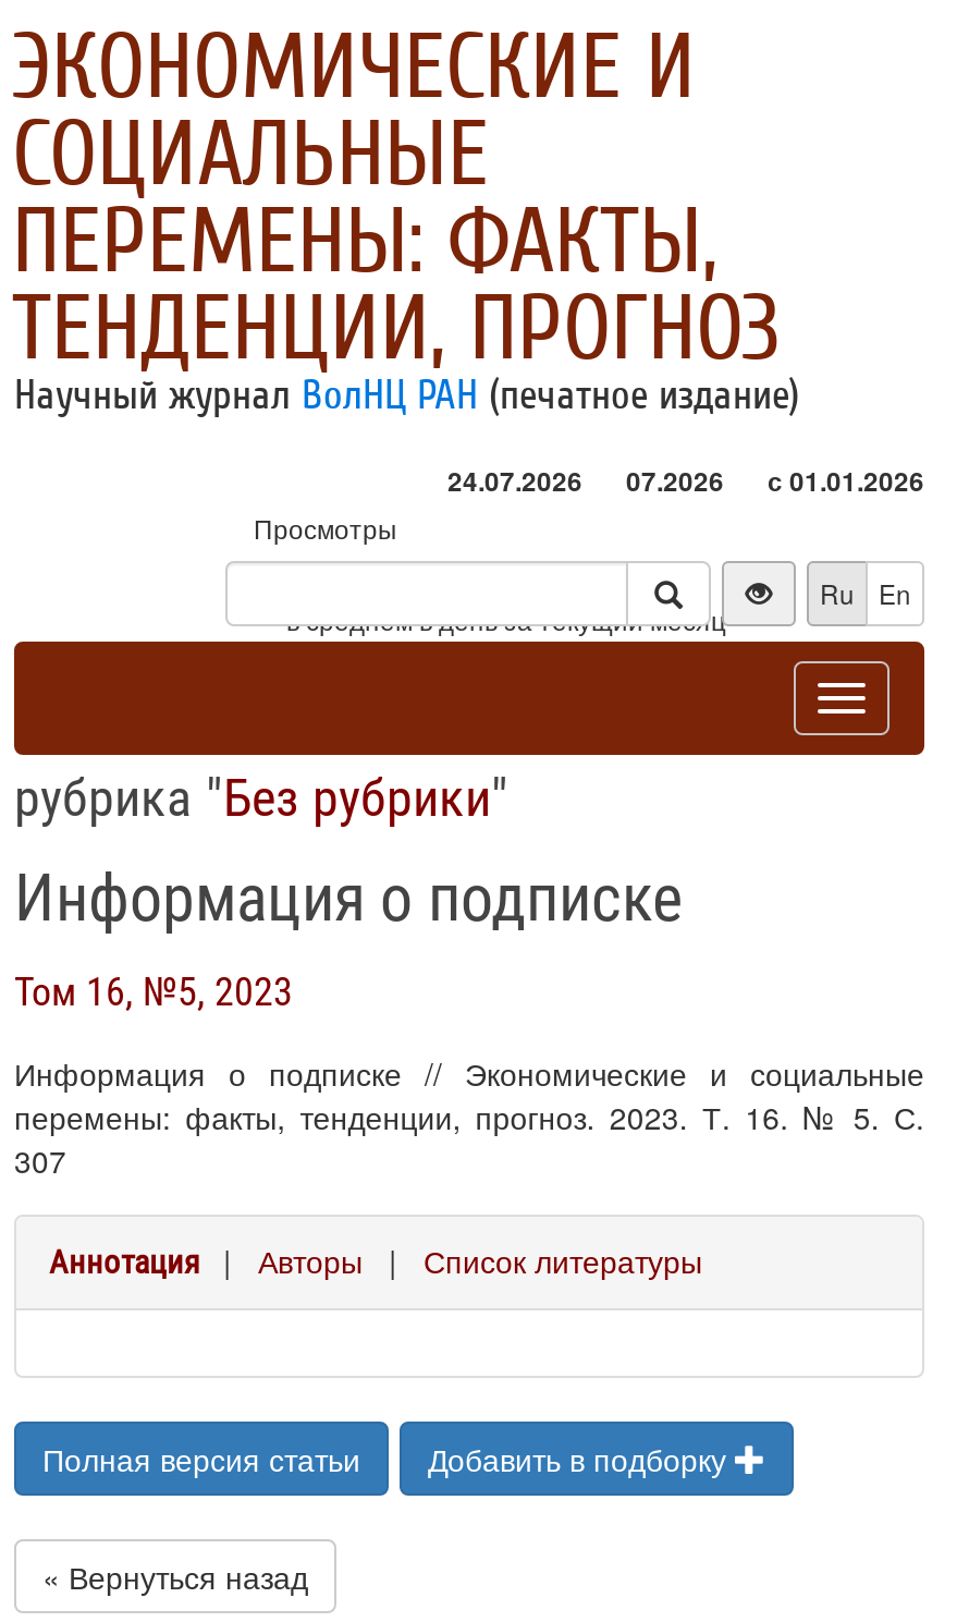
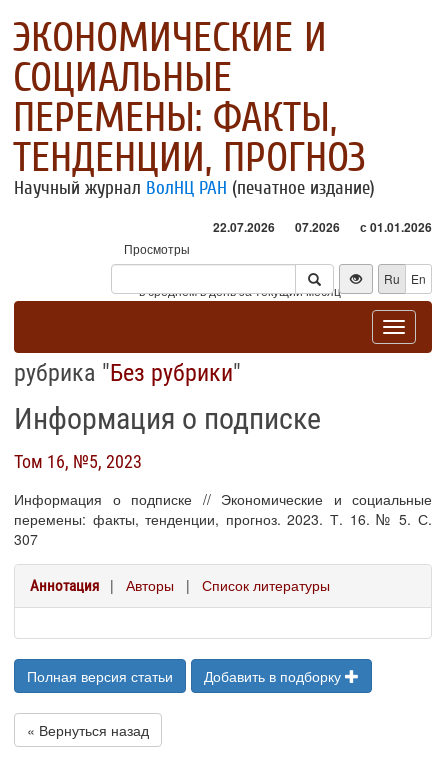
- 24.07.2026 07.2026 с 01.01.2026
+ 22.07.2026 07.2026 с 01.01.2026
